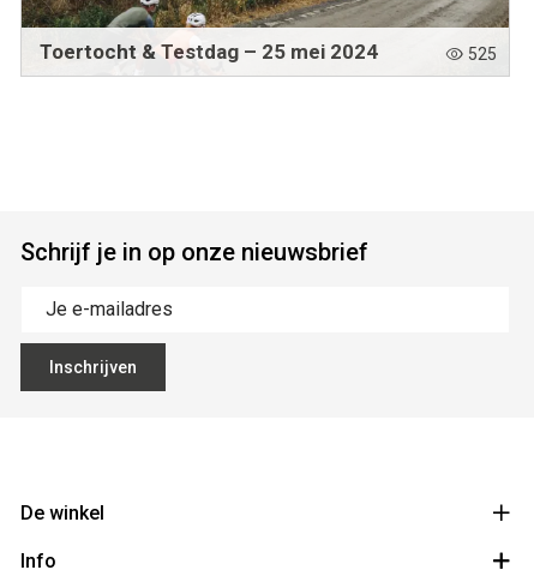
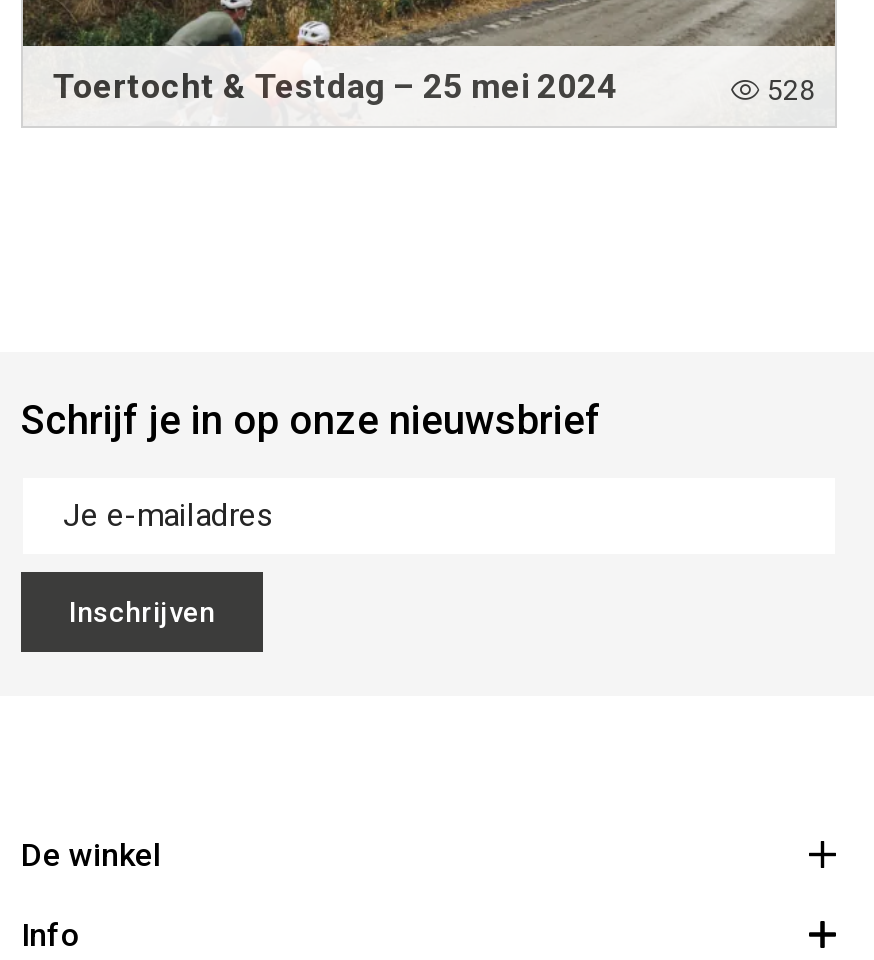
- 525
+ 528
